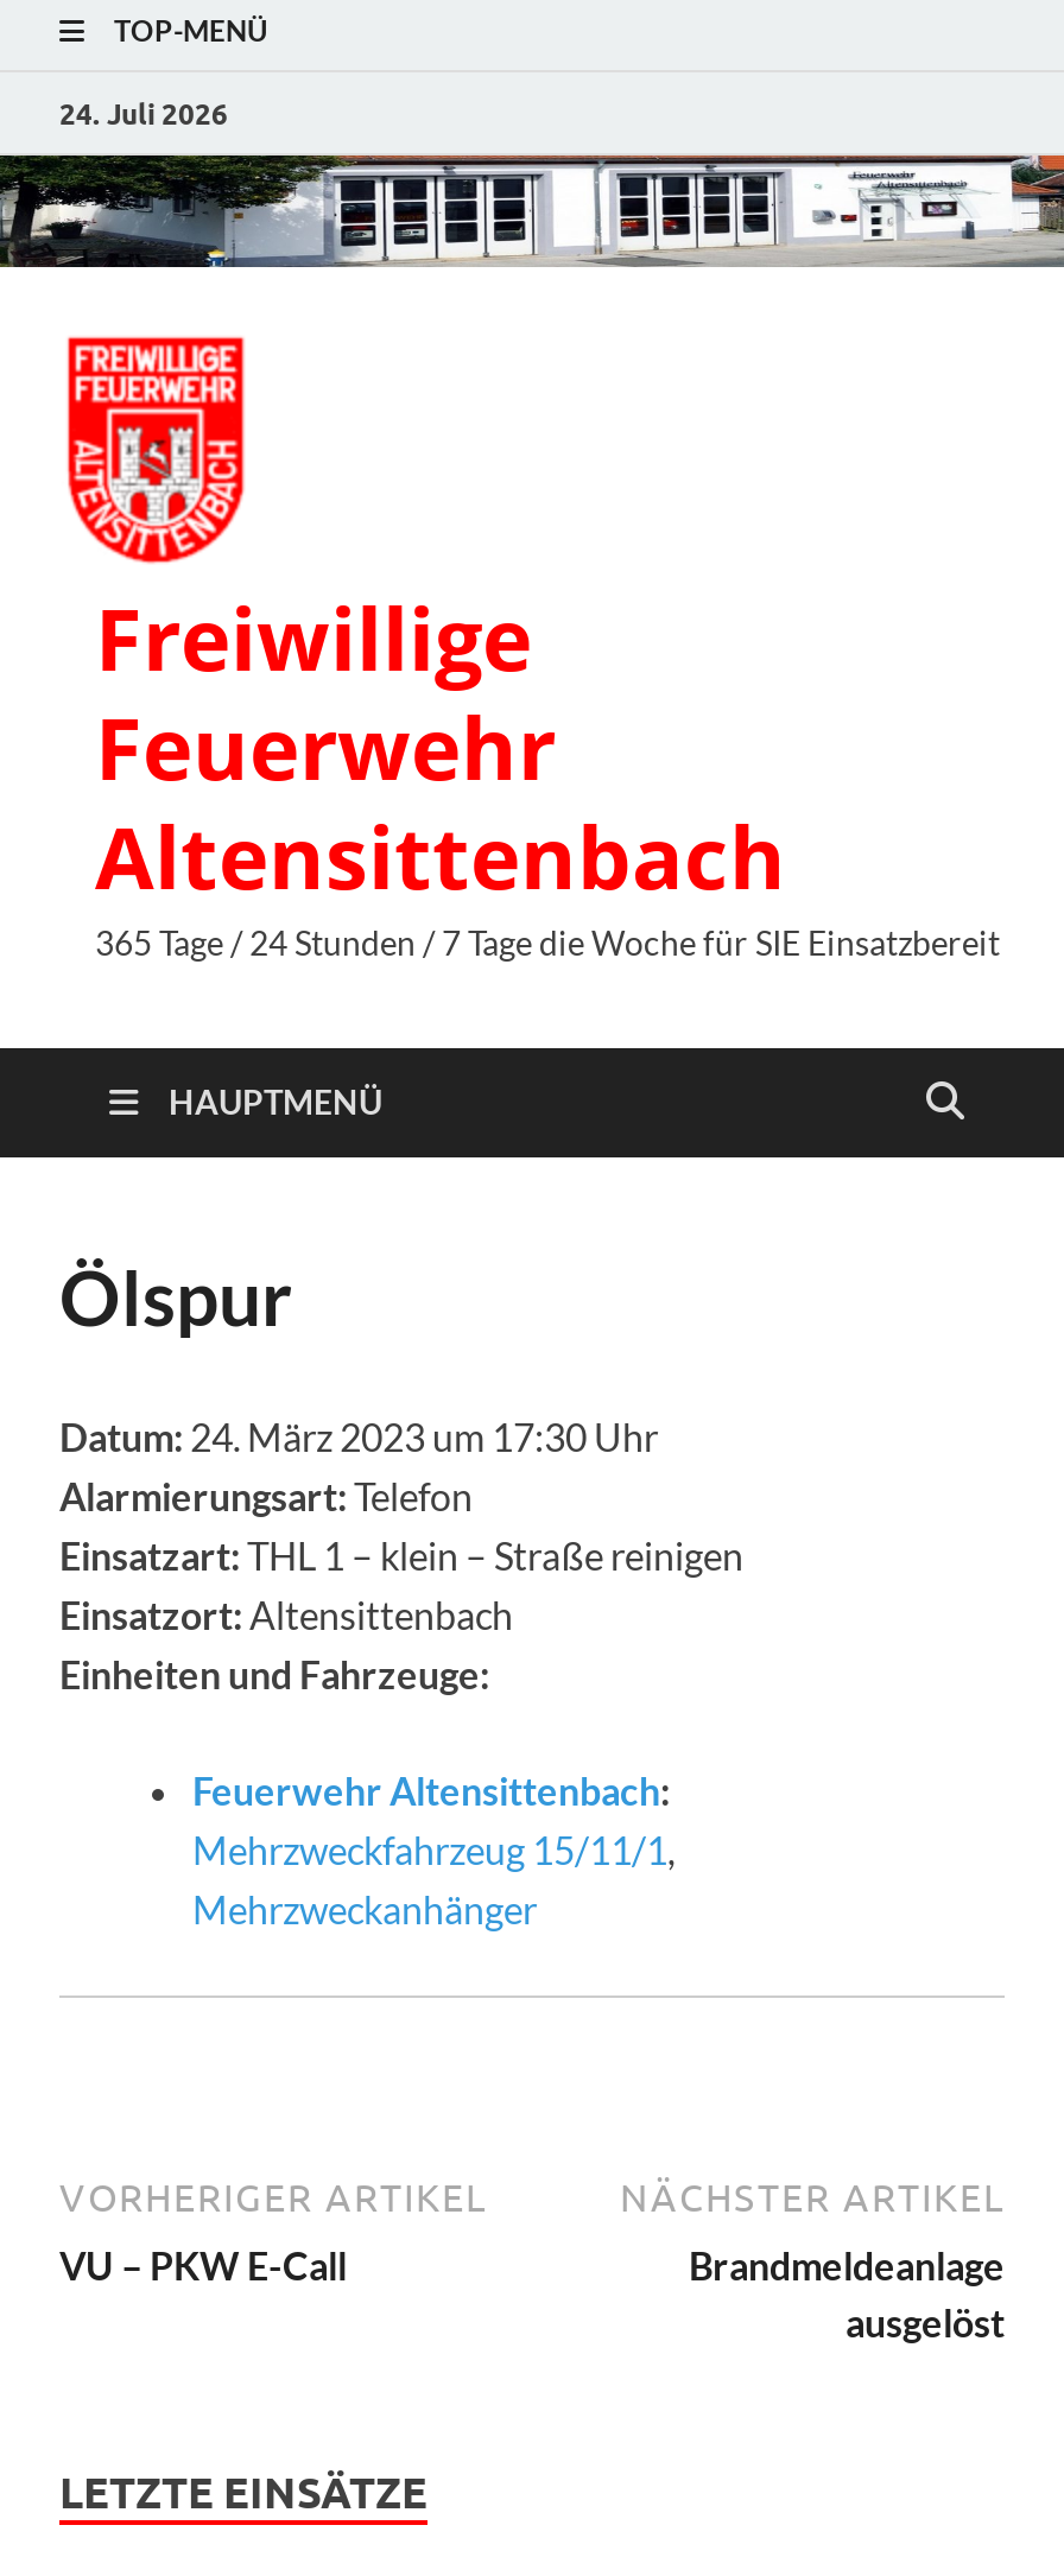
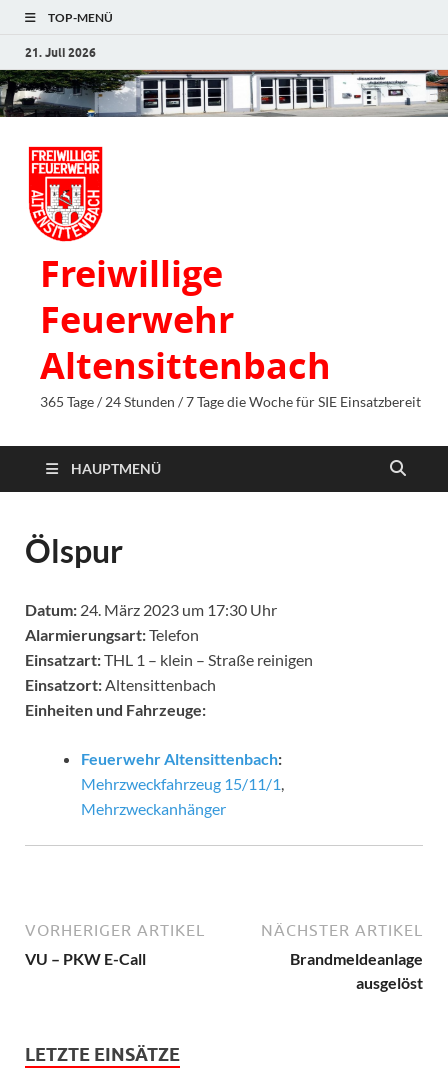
- 24. Juli 2026
+ 21. Juli 2026
